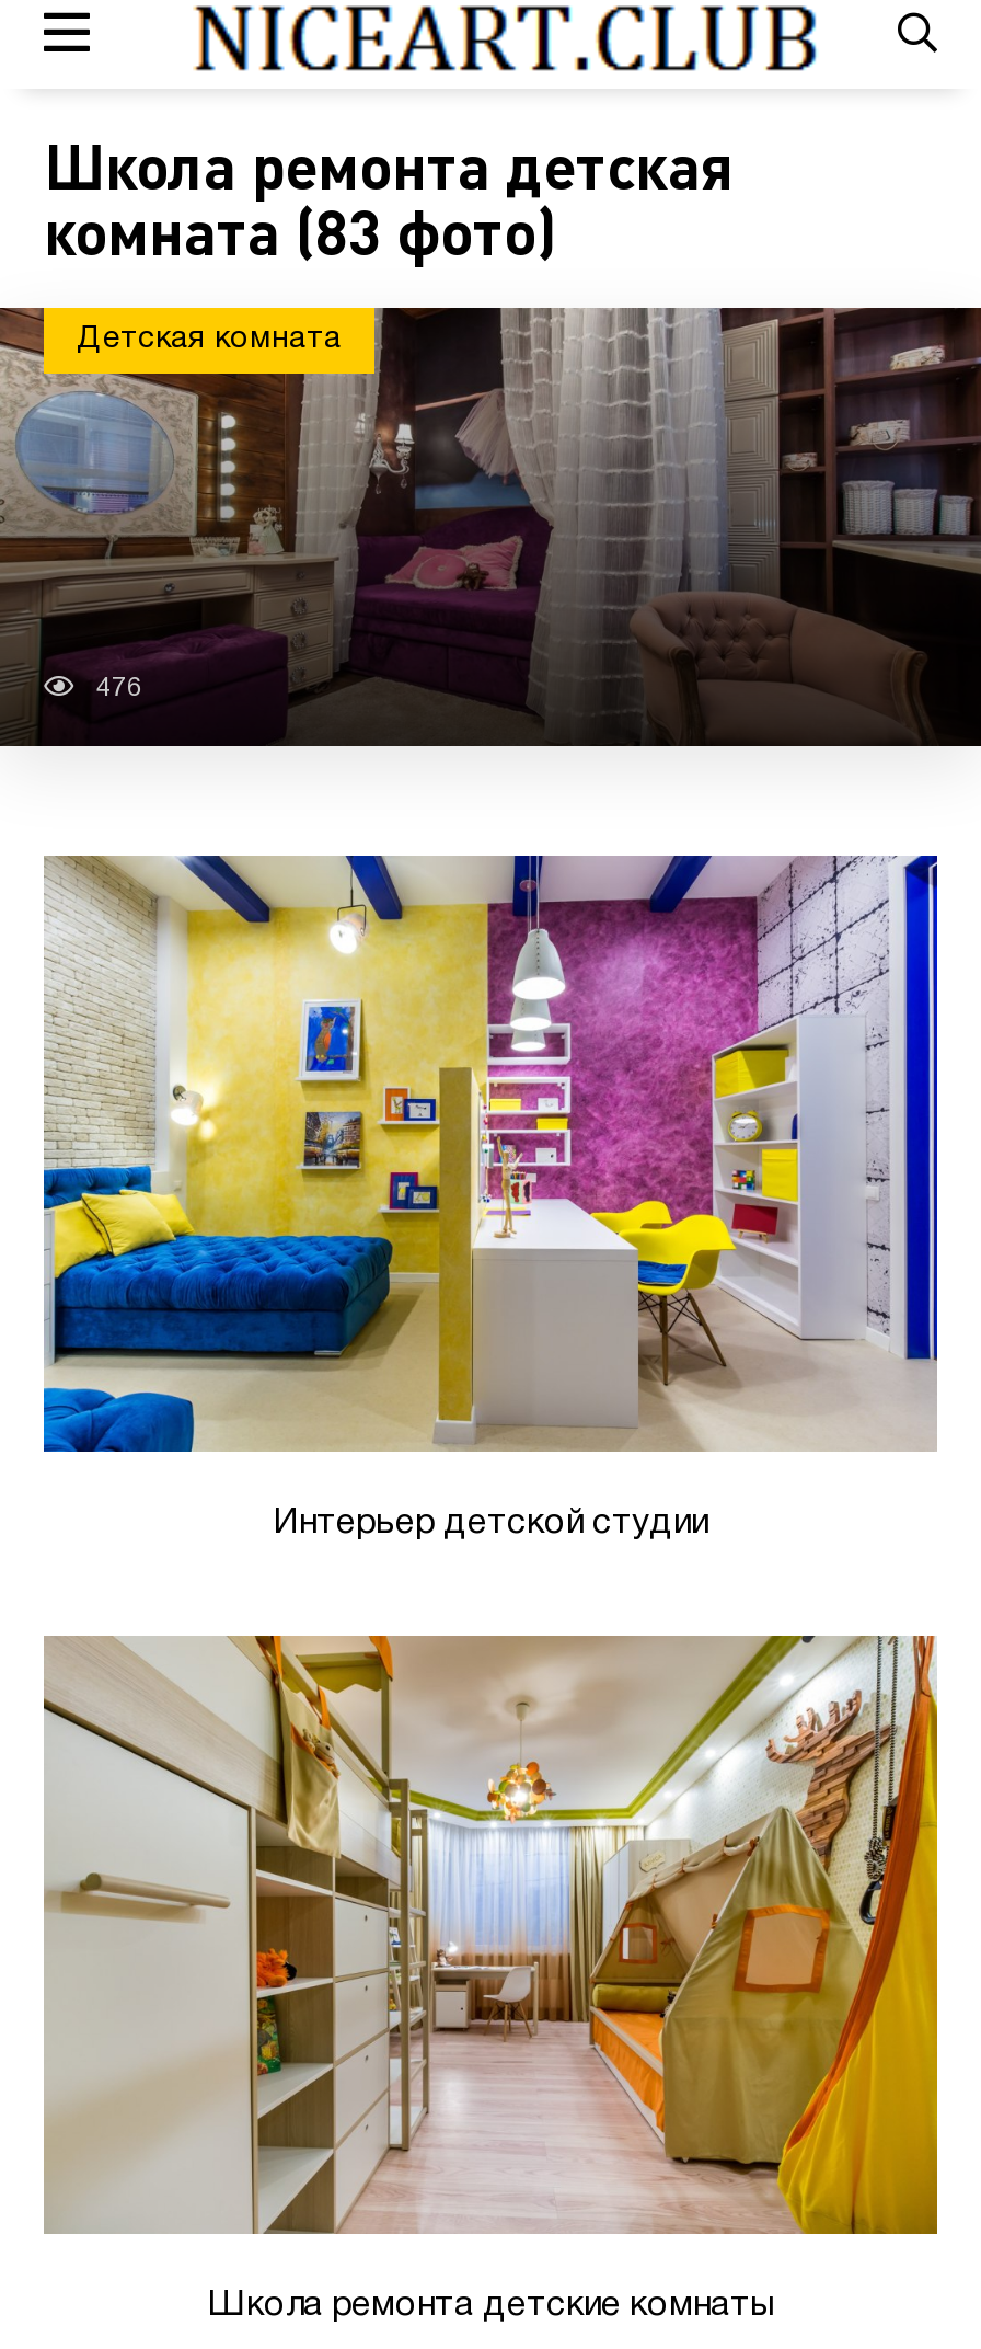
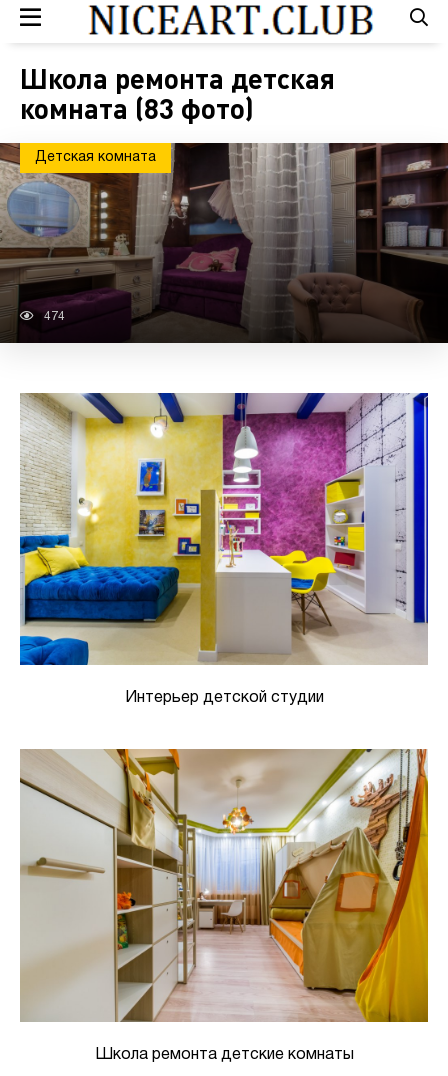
- 476
+ 474
